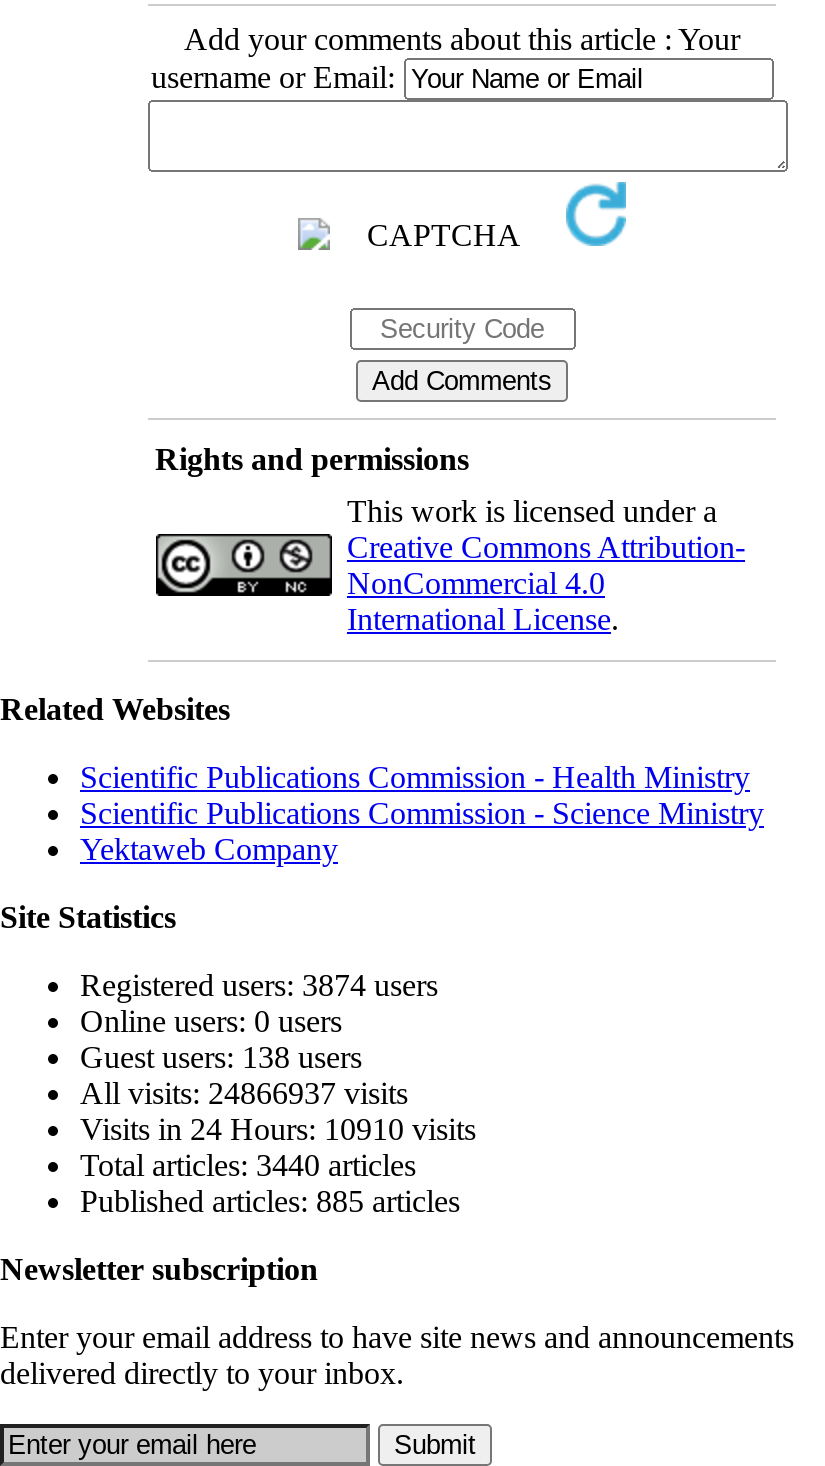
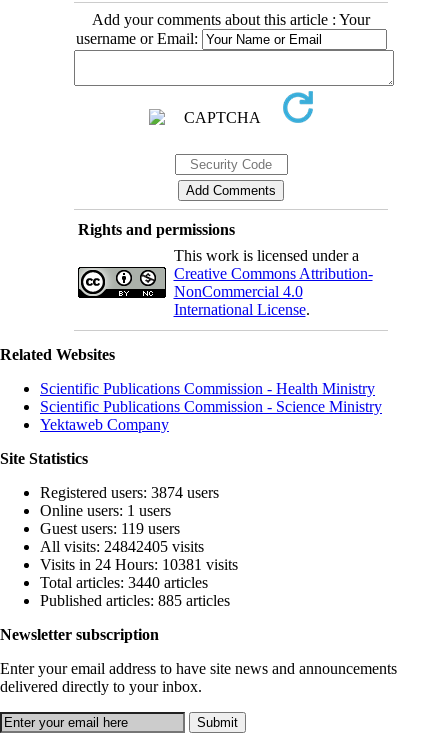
- Online users: 0 users
+ Online users: 1 users

- Guest users: 138 users
+ Guest users: 119 users

- All visits: 24866937 visits
+ All visits: 24842405 visits

- Visits in 24 Hours: 10910 visits
+ Visits in 24 Hours: 10381 visits
